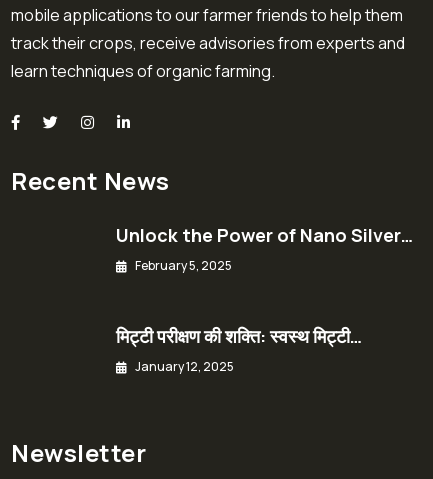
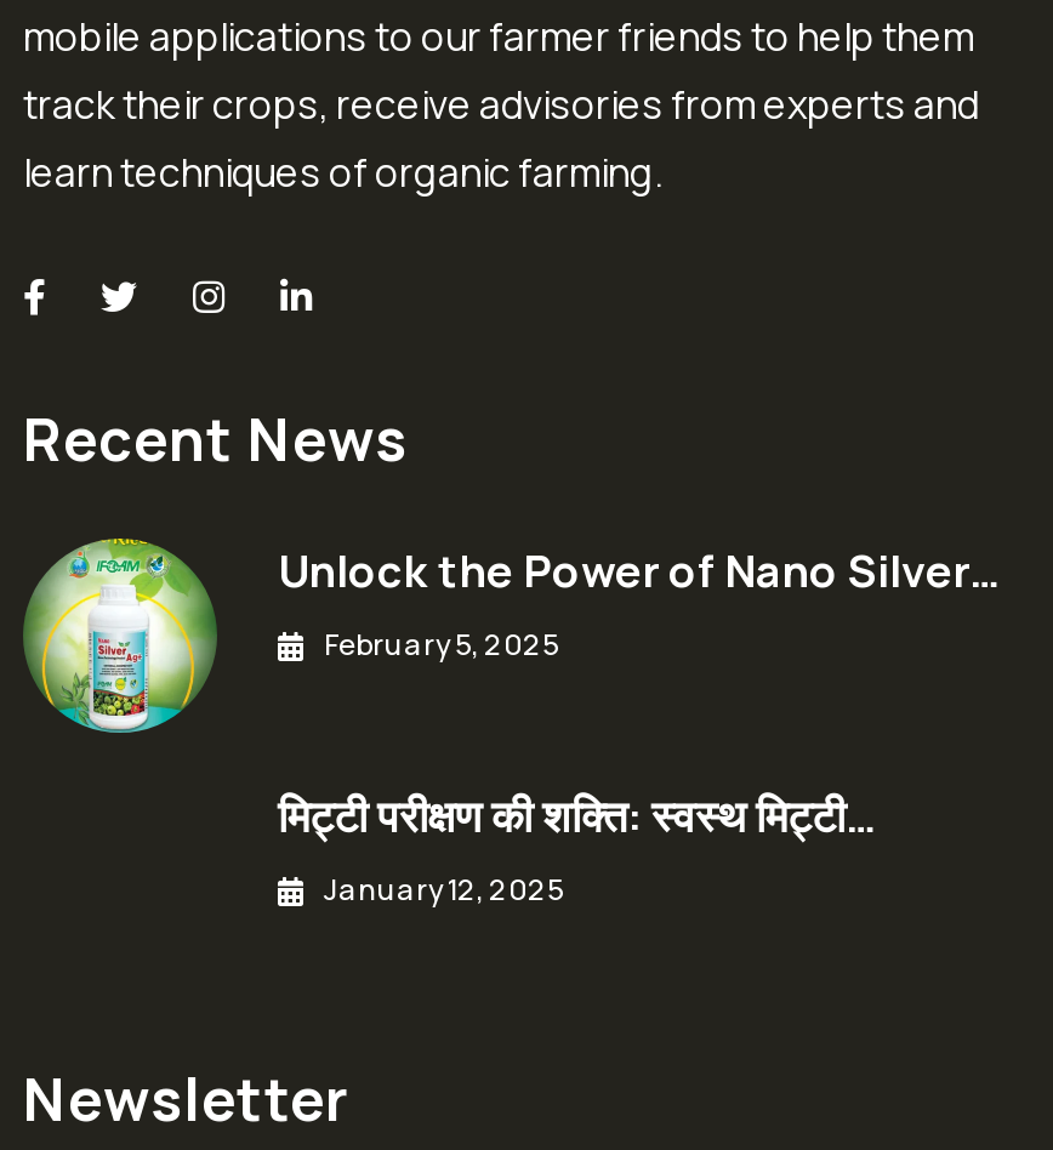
+ [image]
